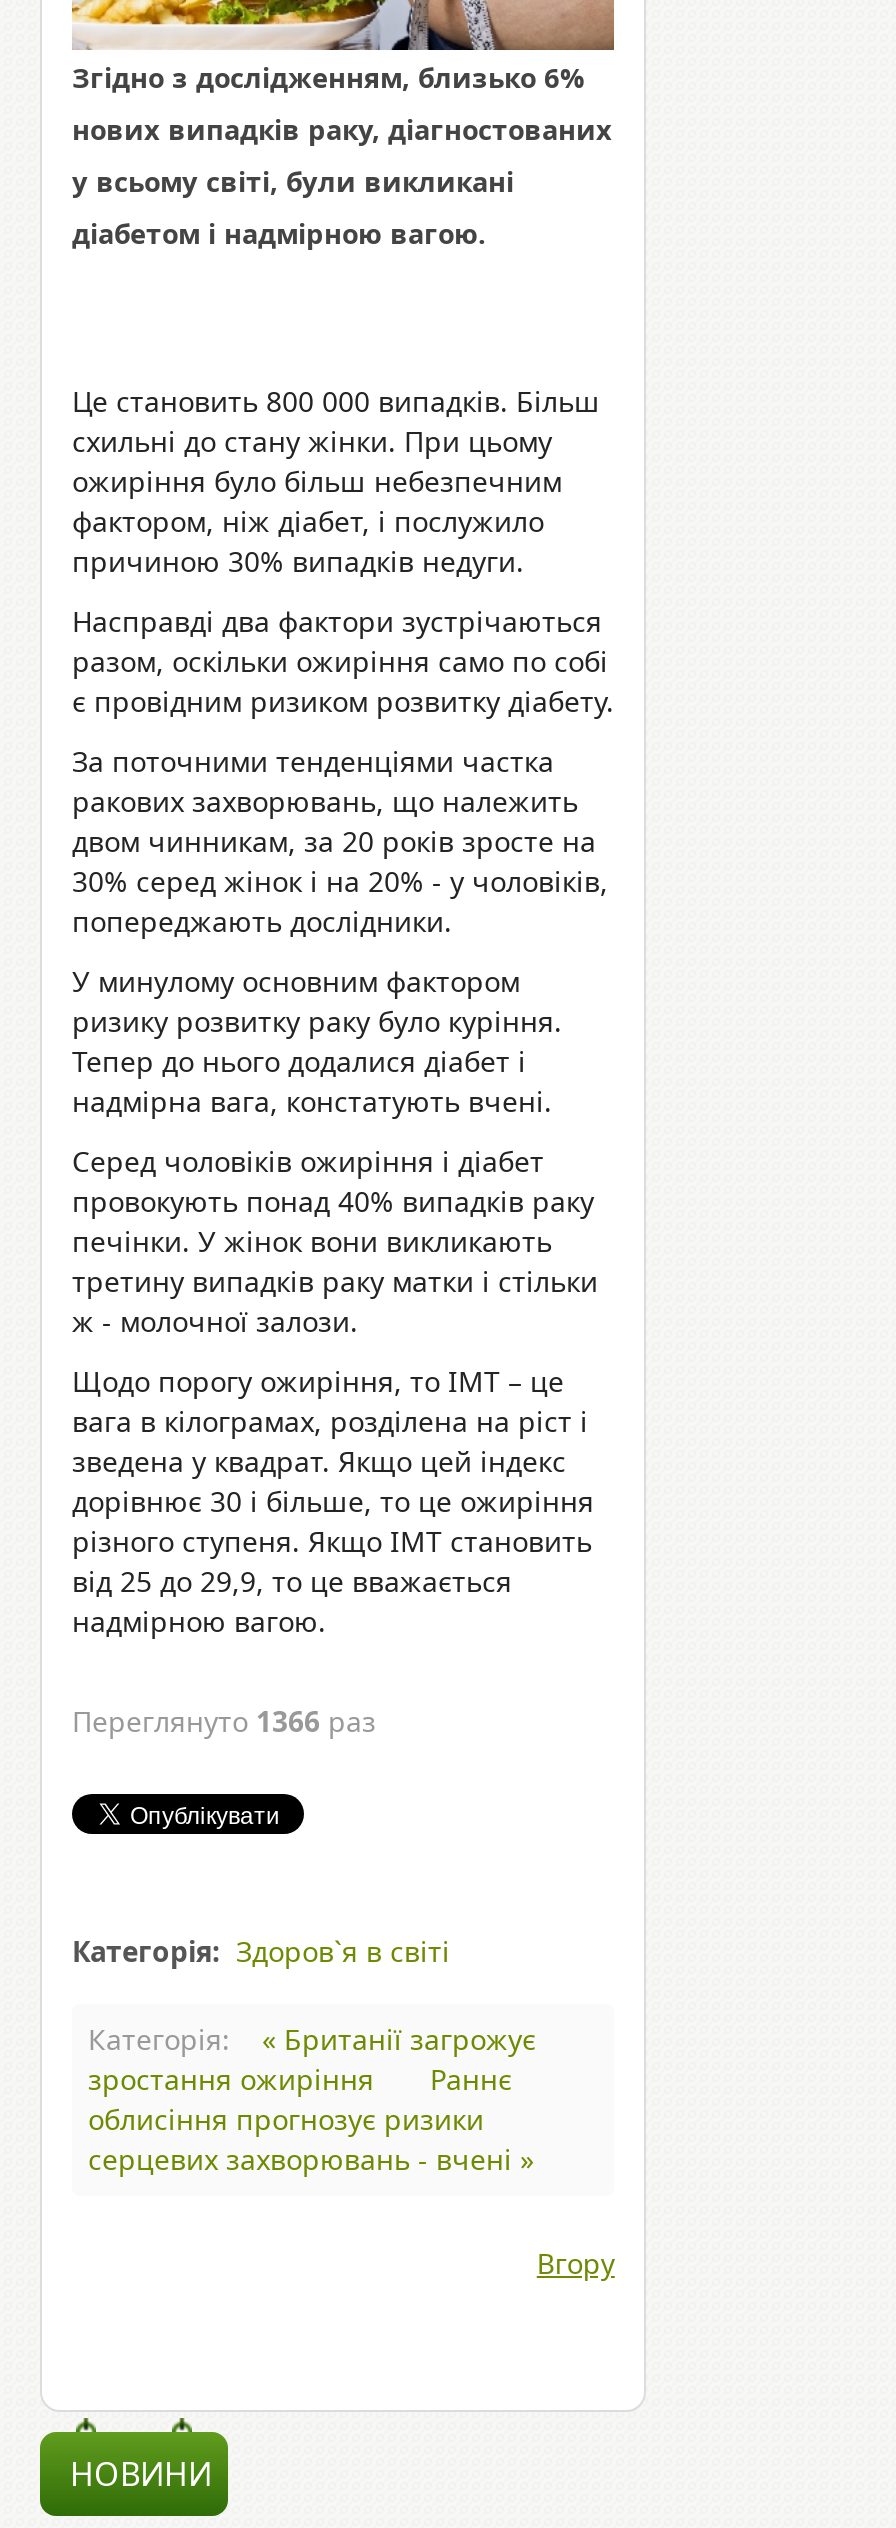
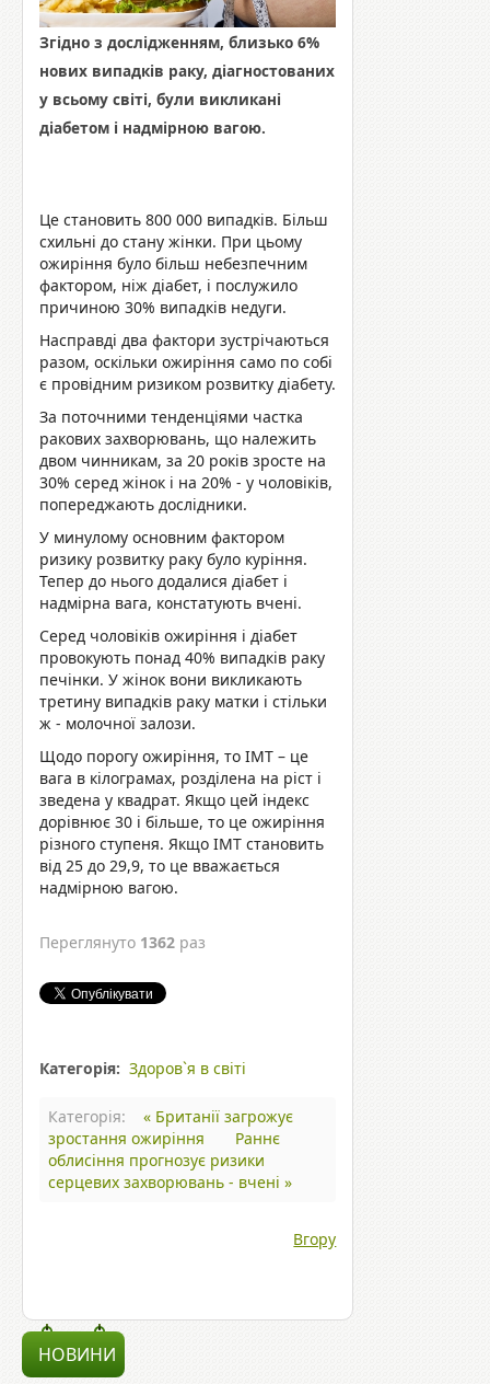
- Переглянуто 1366 раз
+ Переглянуто 1362 раз
